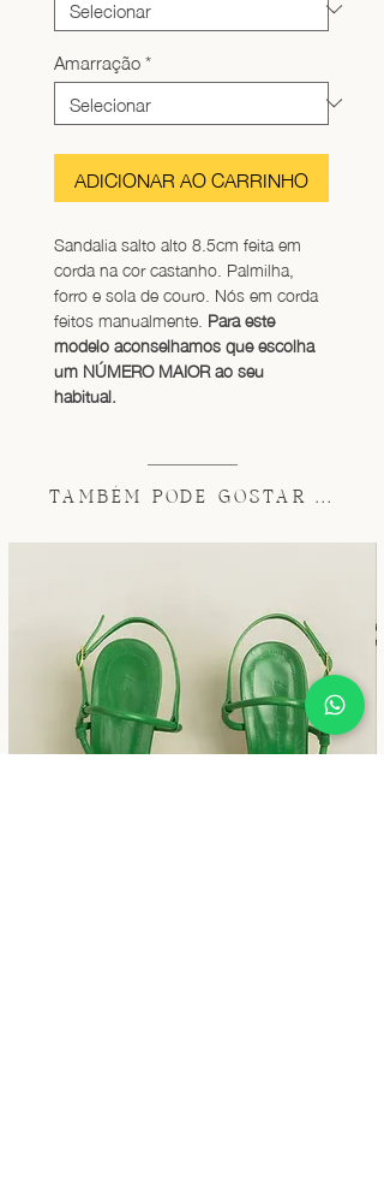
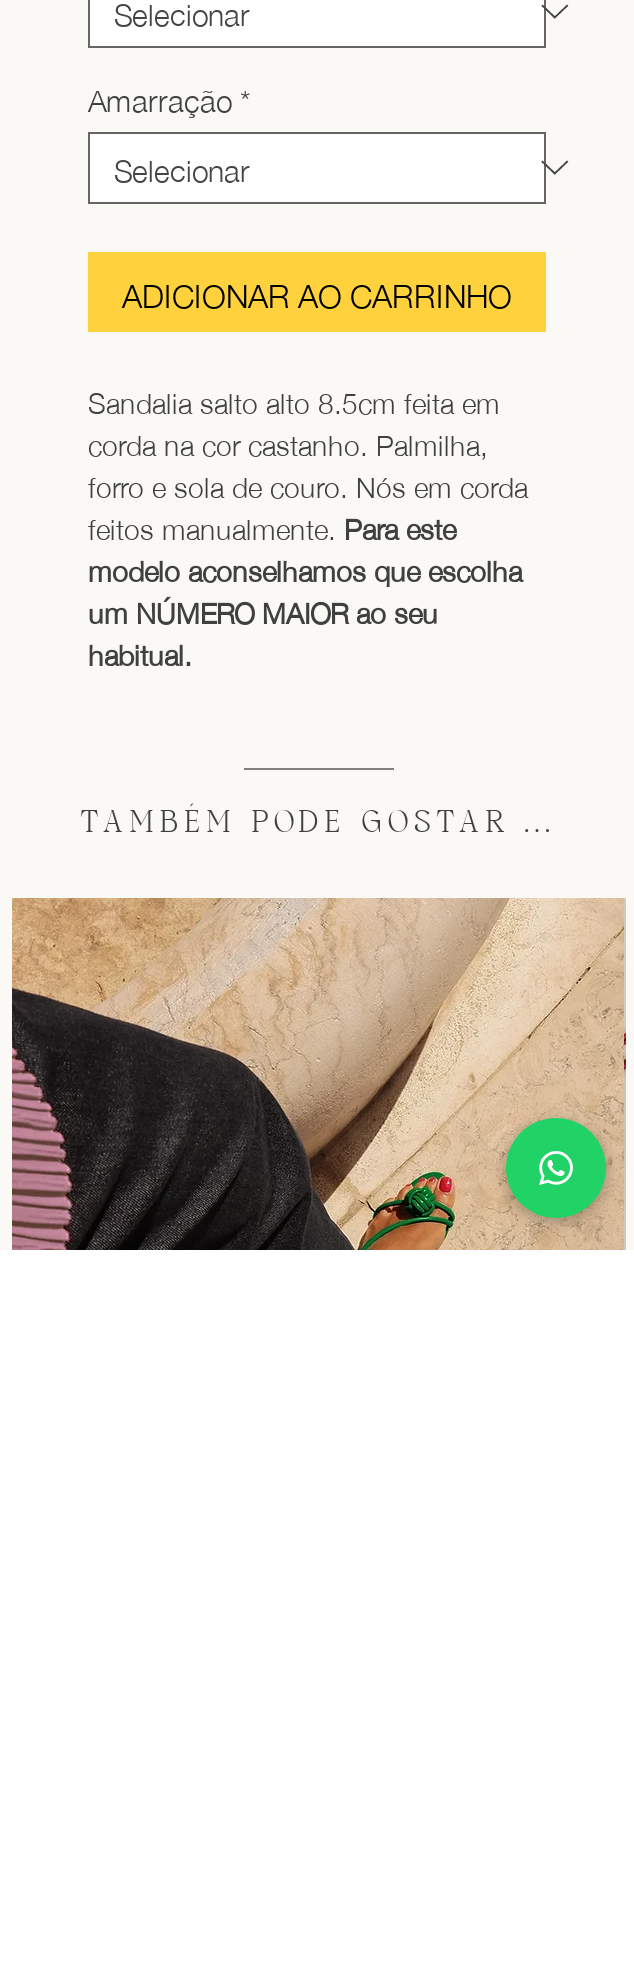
- [image]
+ [image]
